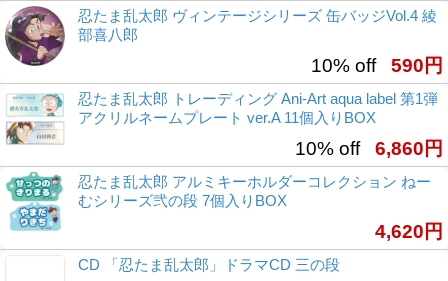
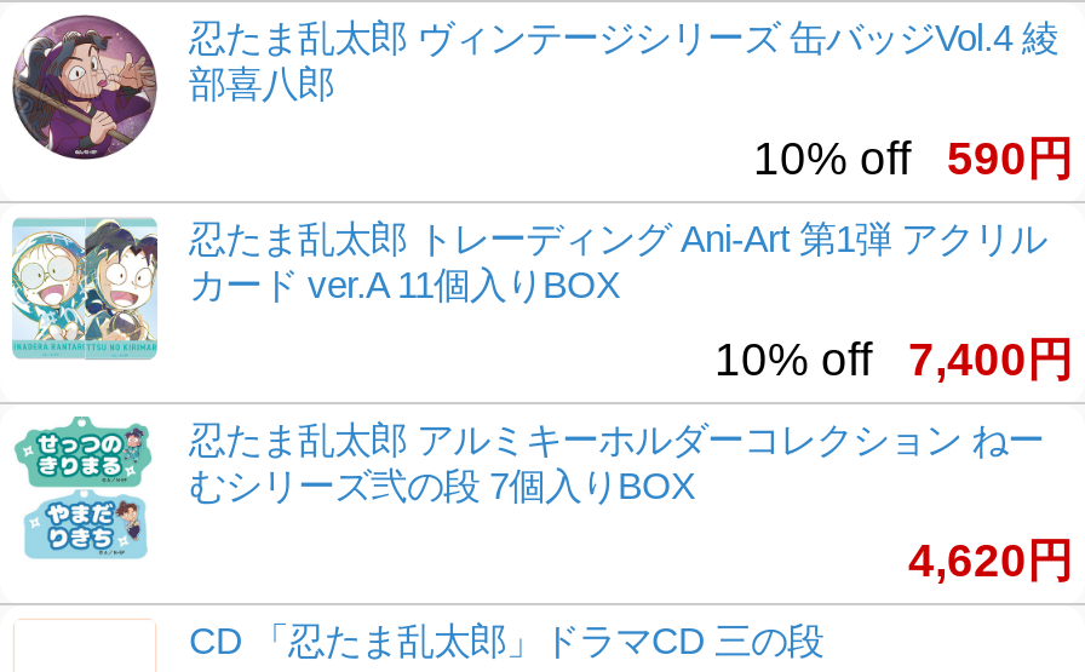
- [image]
- 忍たま乱太郎 トレーディング Ani-Art aqua label 第1弾
- アクリルネームプレート ver.A 11個入りBOX
+ [image]
+ 忍たま乱太郎 トレーディング Ani-Art 第1弾 アクリル
+ カード ver.A 11個入りBOX

- 10% off 6,860円
+ 10% off 7,400円
